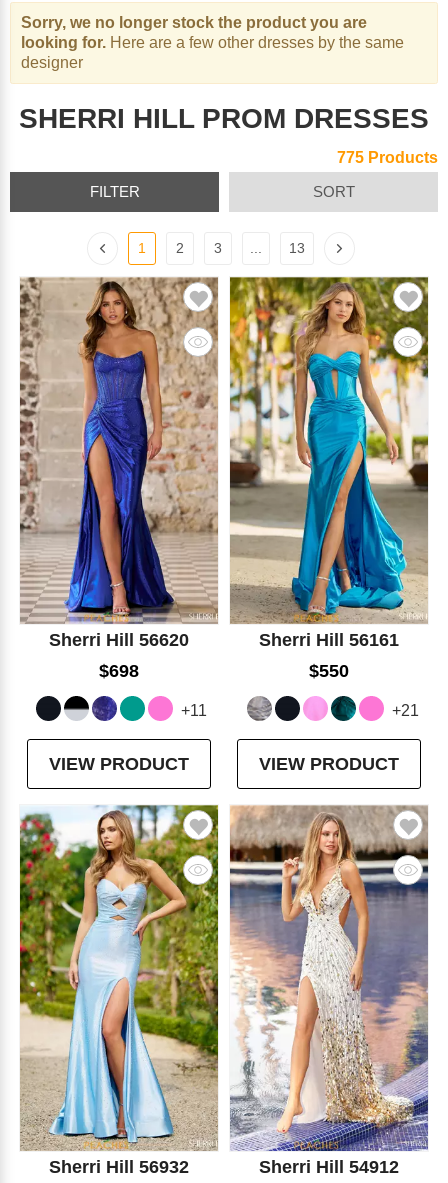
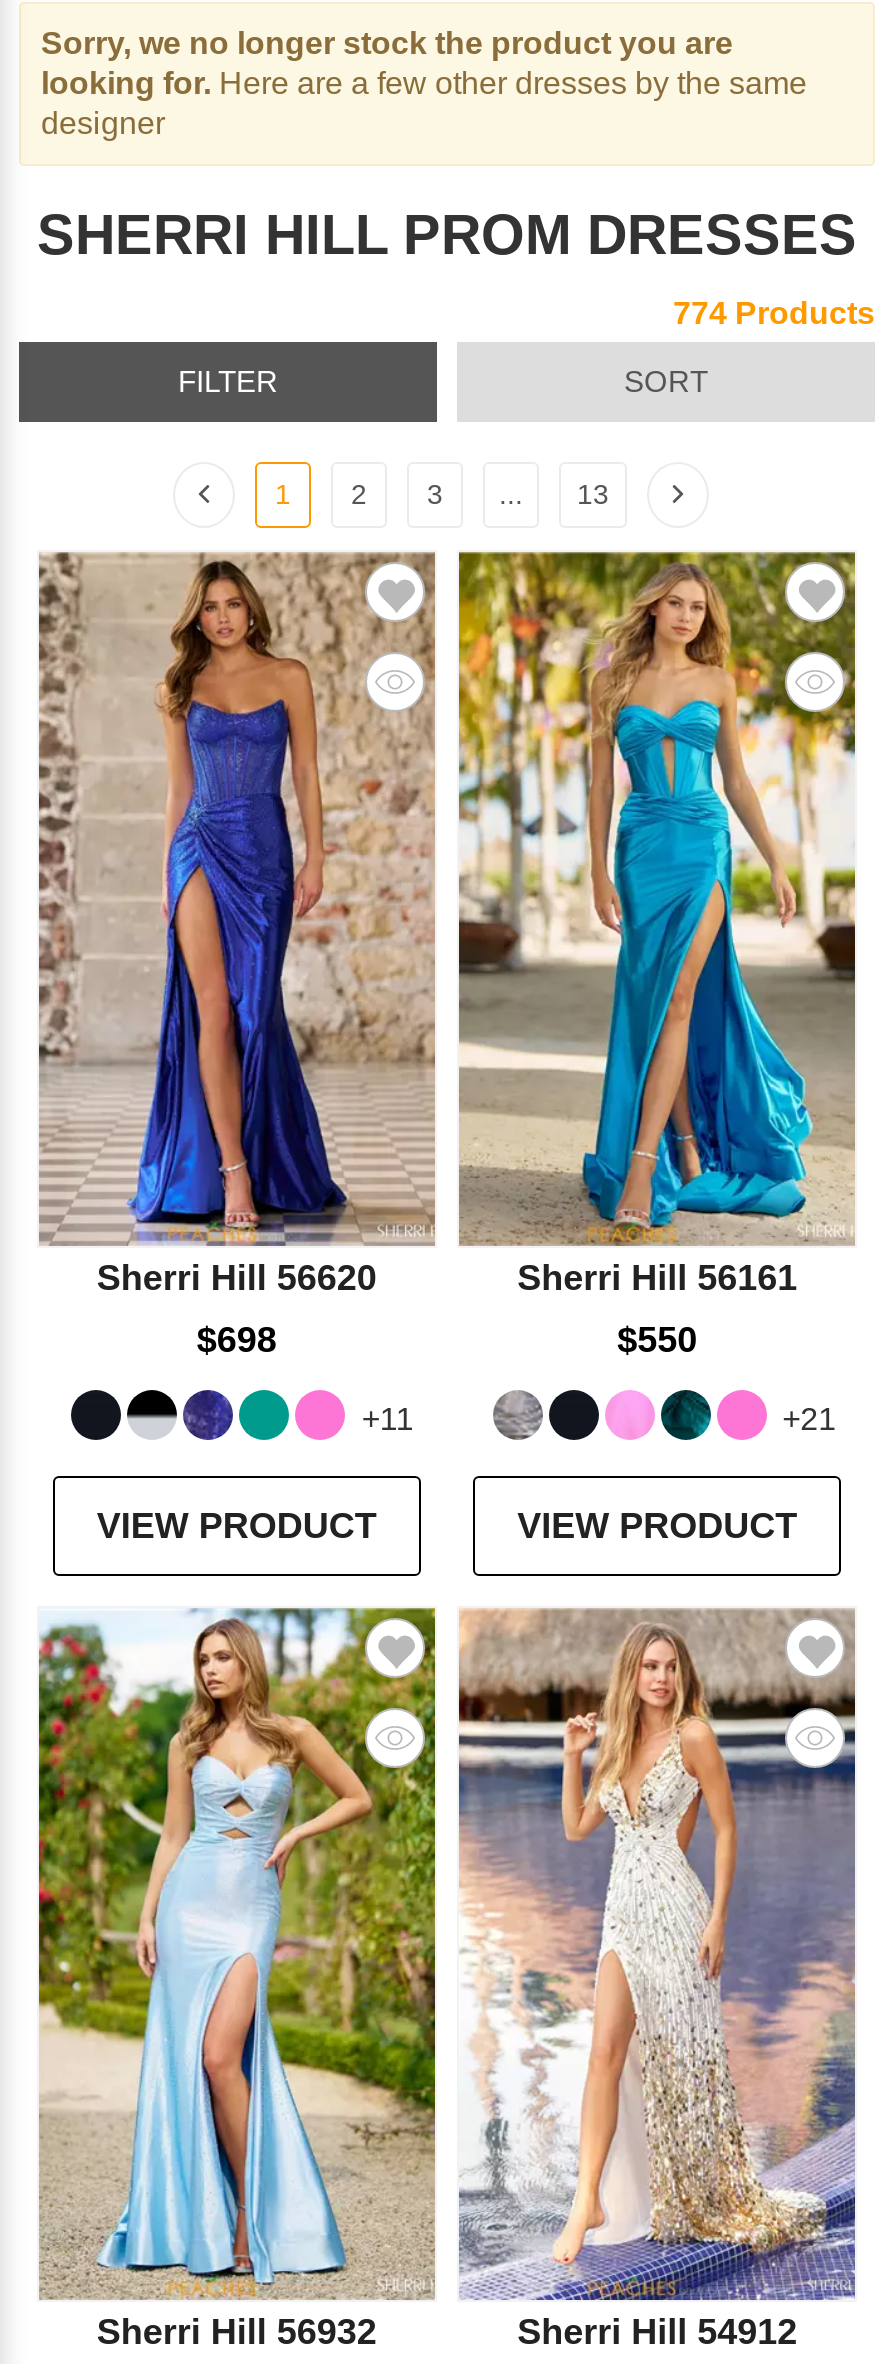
- 775 Products
+ 774 Products
